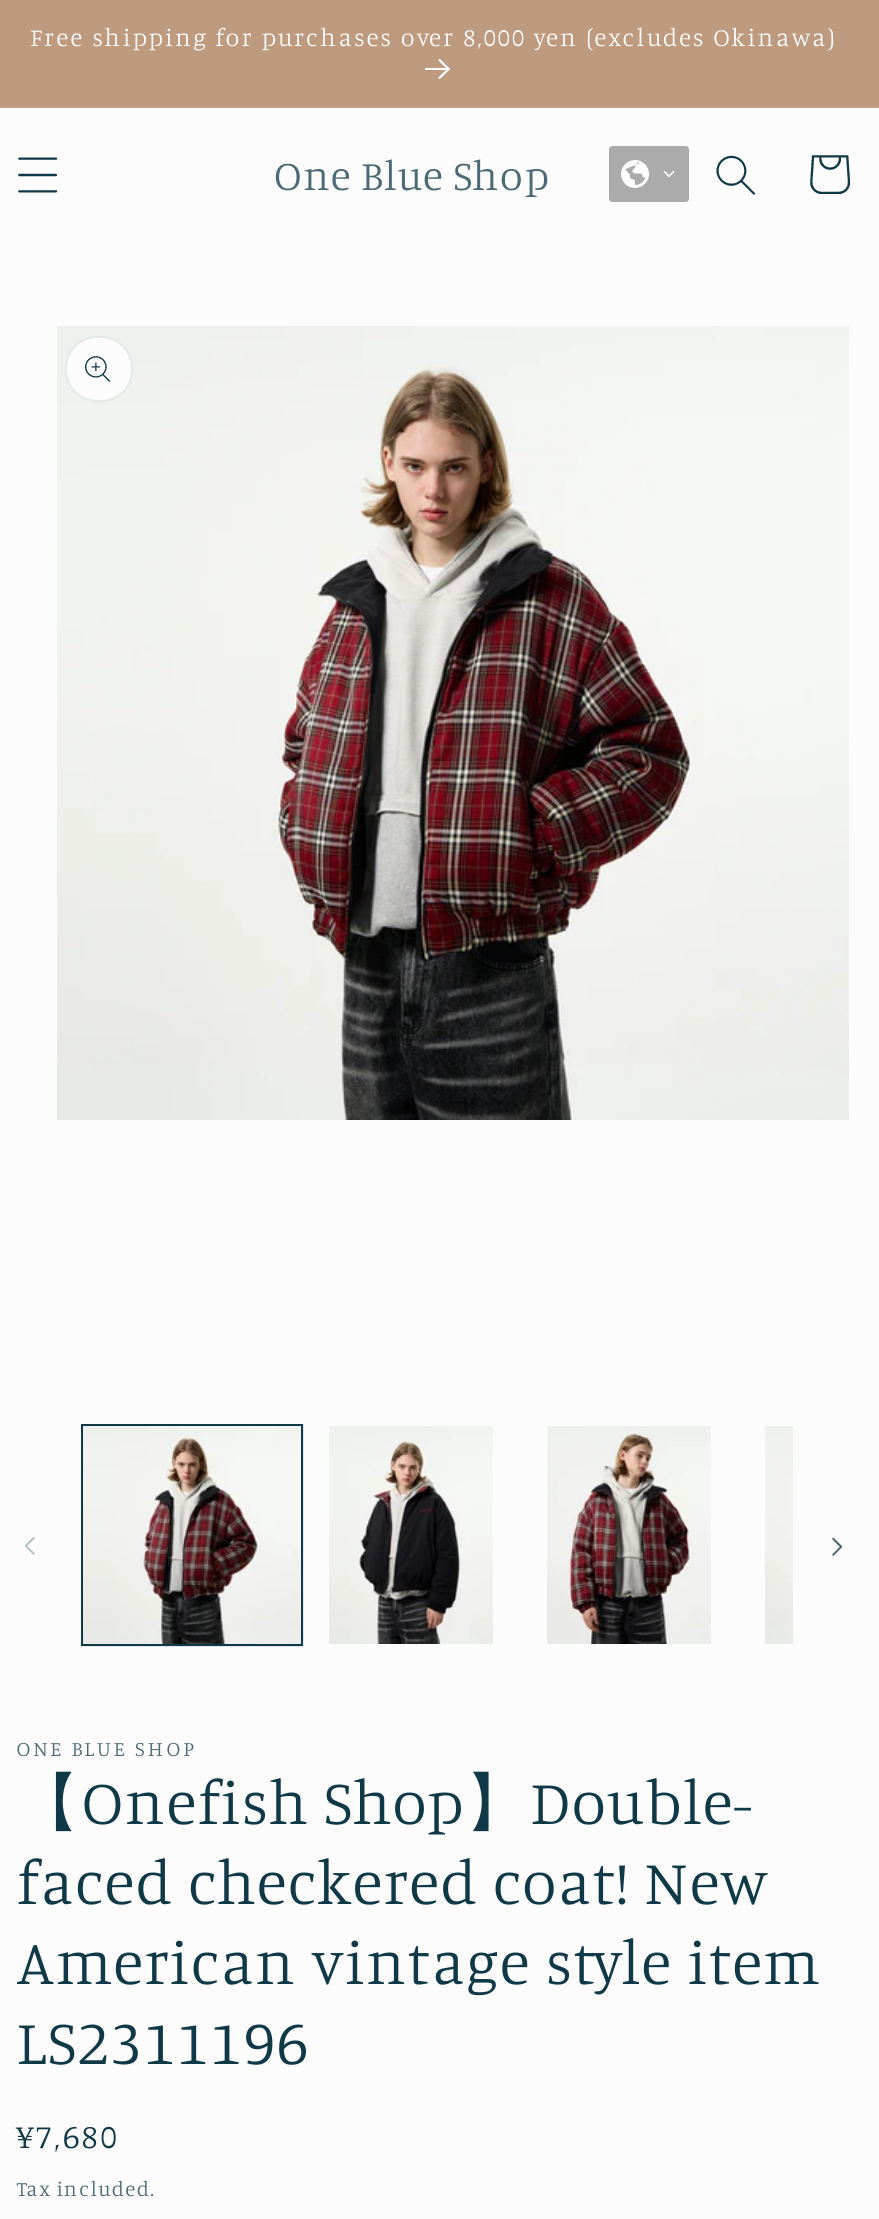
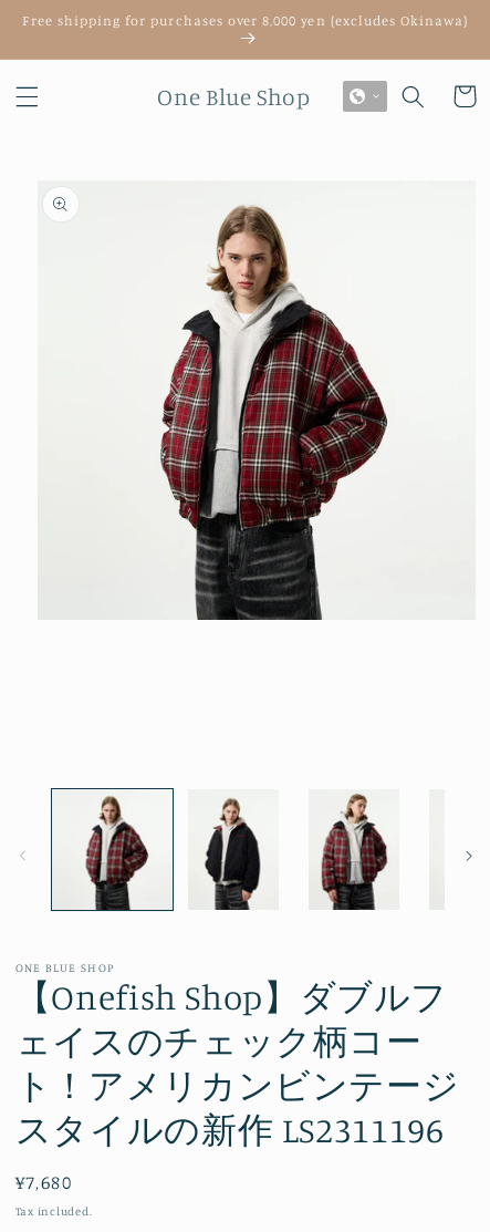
- 【Onefish Shop】Double-
- faced checkered coat! New
- American vintage style item
- LS2311196
+ 【Onefish Shop】ダブルフ
+ ェイスのチェック柄コー
+ ト！アメリカンビンテージ
+ スタイルの新作 LS2311196
